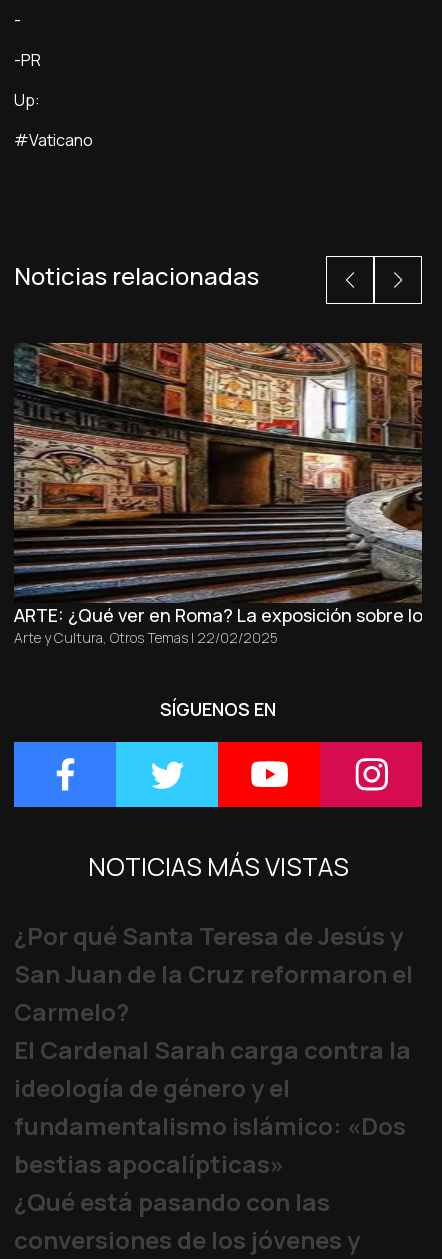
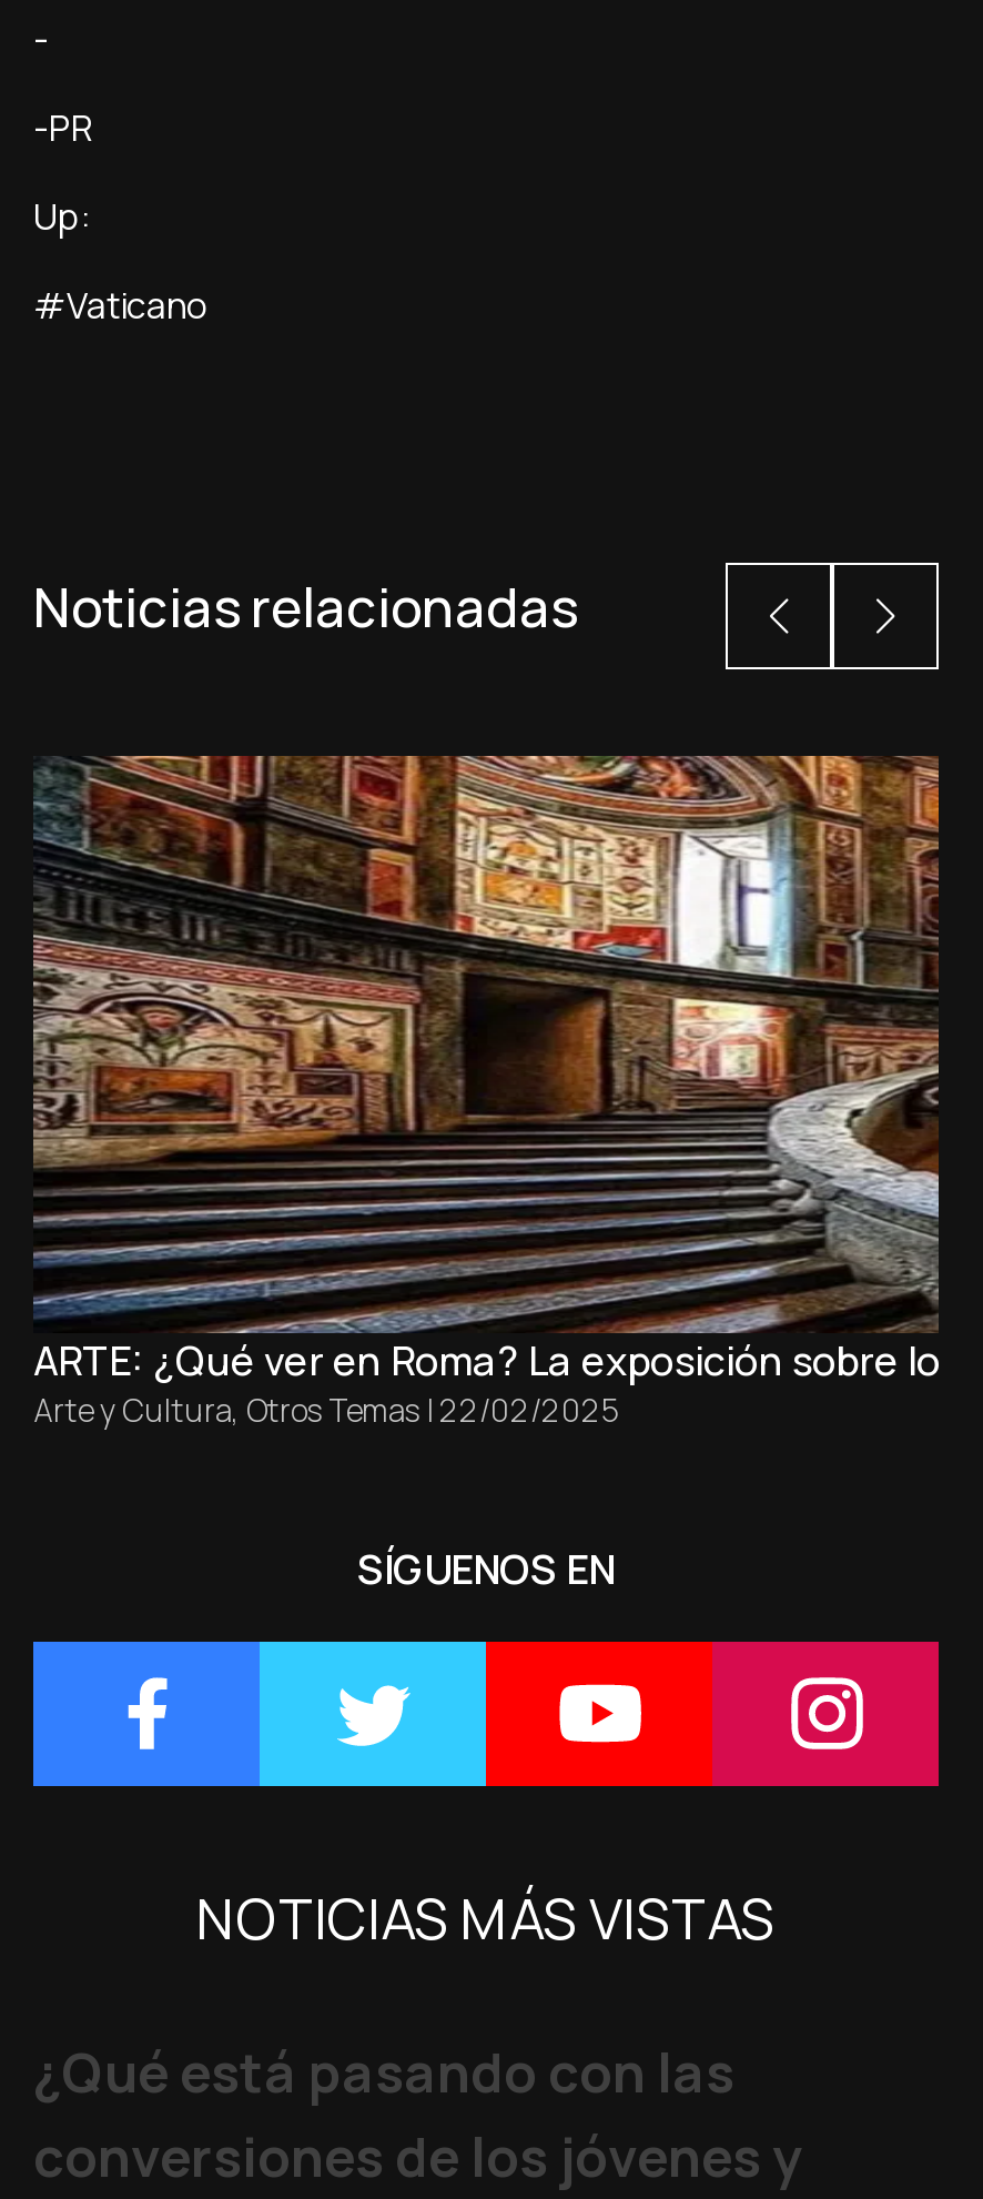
- ¿Por qué Santa Teresa de Jesús y
- San Juan de la Cruz reformaron el
- Carmelo?
- El Cardenal Sarah carga contra la
- ideología de género y el
- fundamentalismo islámico: «Dos
- bestias apocalípticas»
